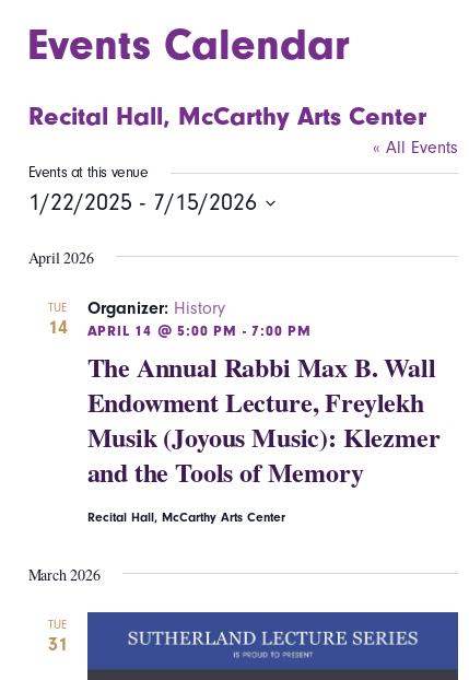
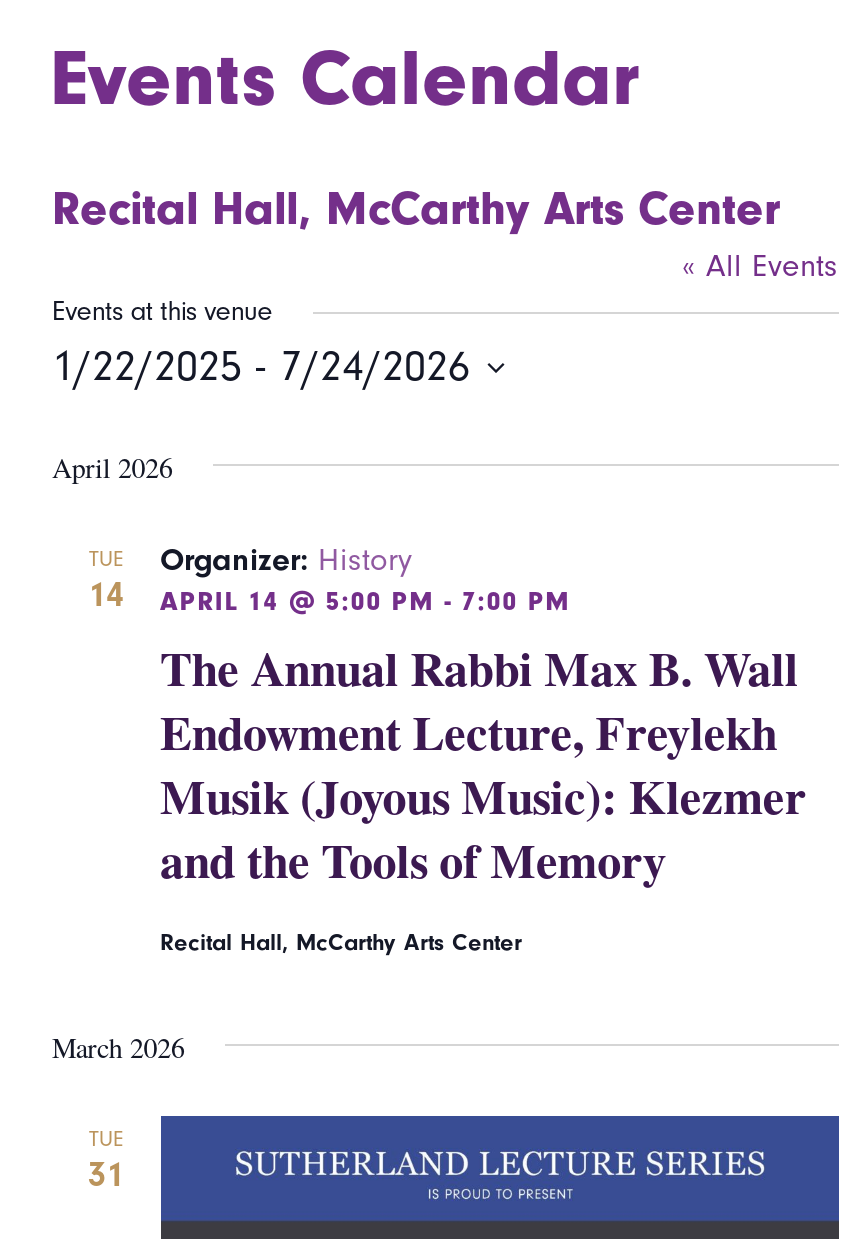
- 1/22/2025 - 7/15/2026
+ 1/22/2025 - 7/24/2026
